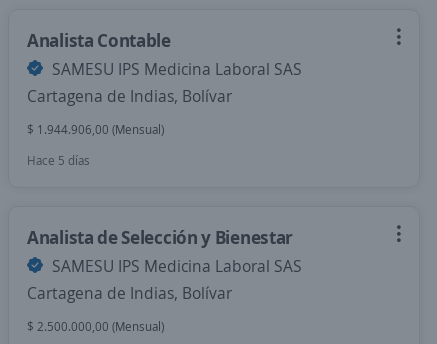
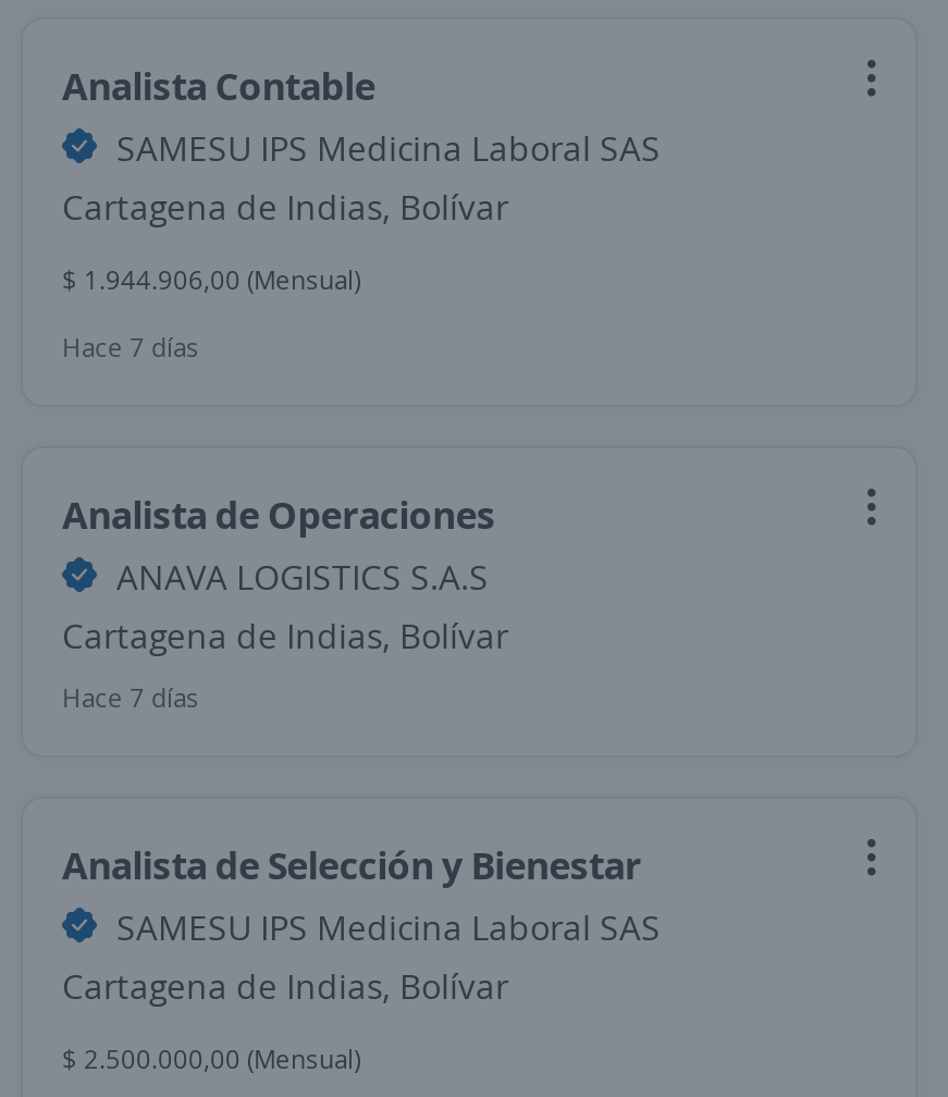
- Hace 5 días
+ Hace 7 días
+ Analista de Operaciones
+ ANAVA LOGISTICS S.A.S
+ Cartagena de Indias, Bolívar
+ Hace 7 días
